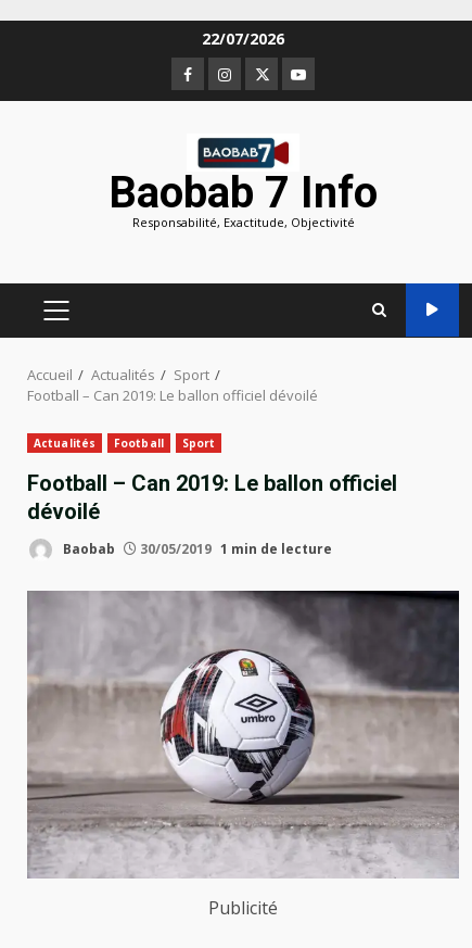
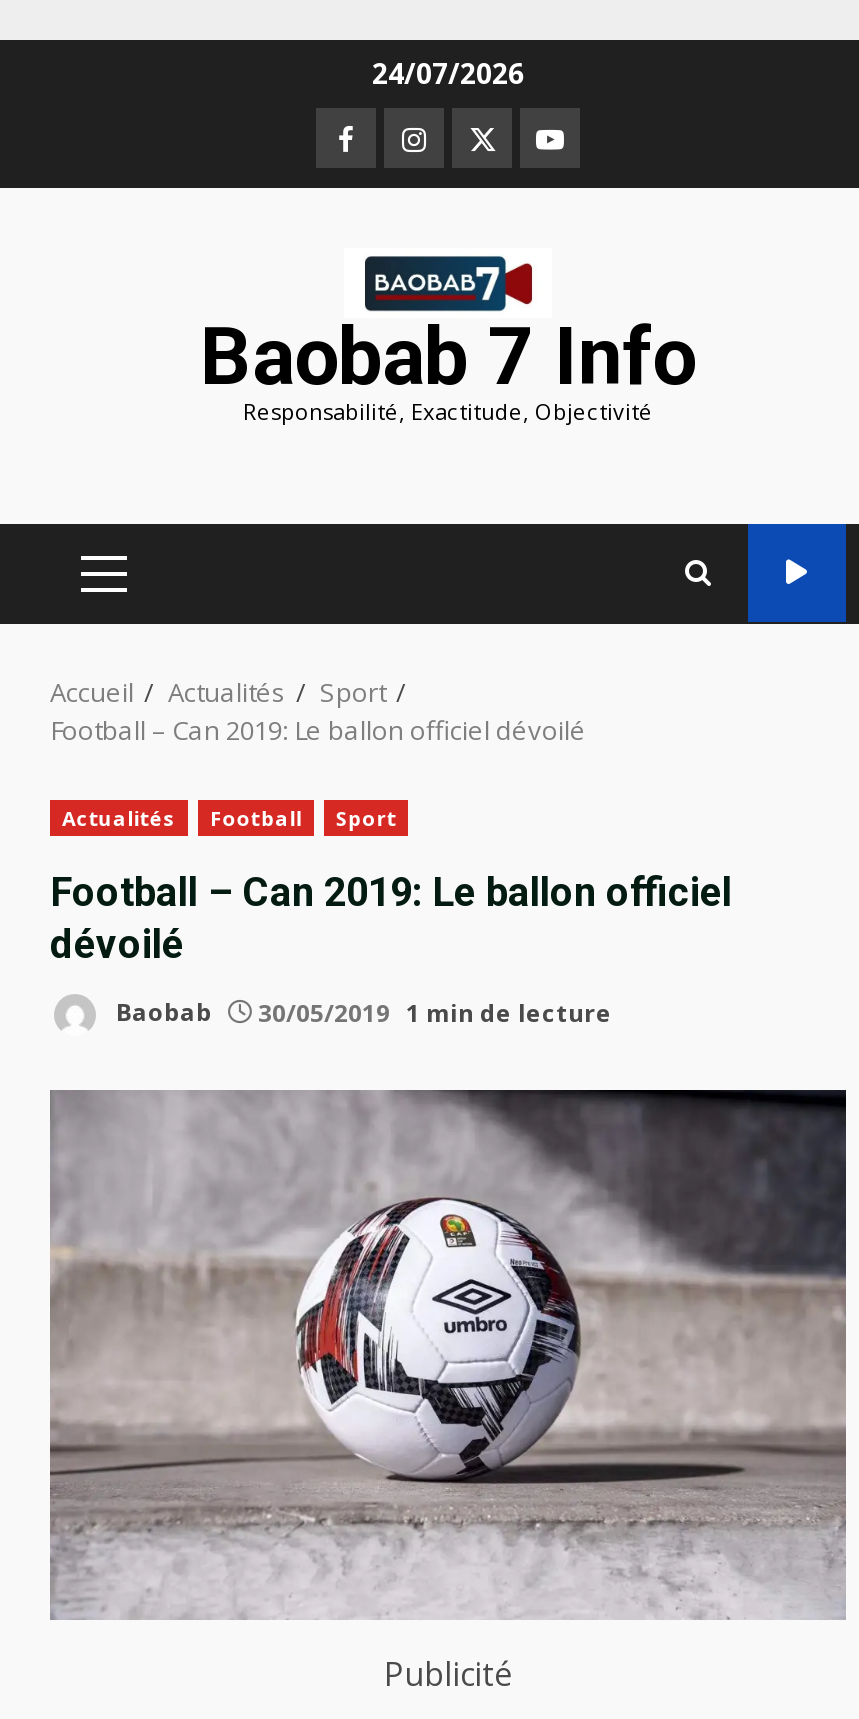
- 22/07/2026
+ 24/07/2026
